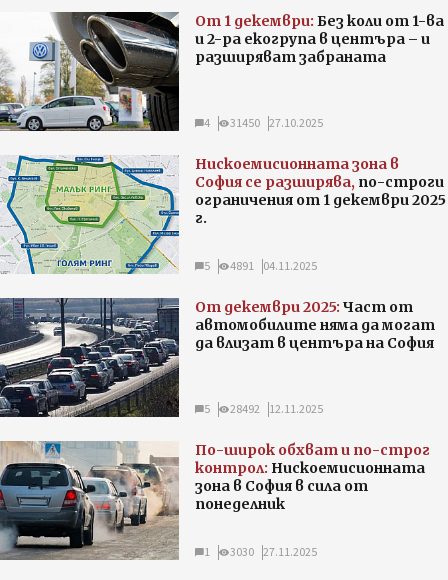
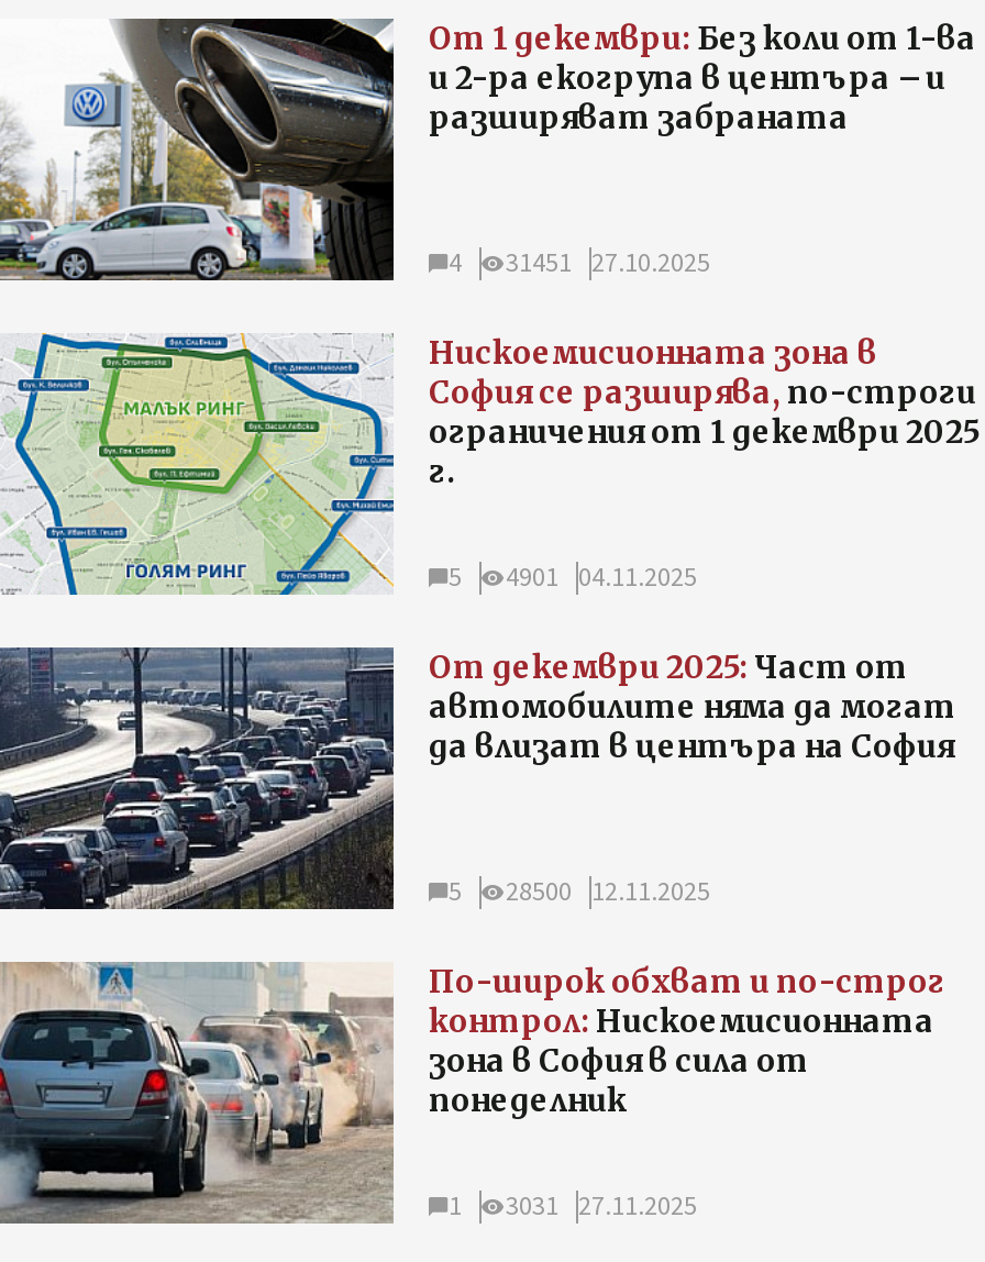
- 4 31450 27.10.2025
+ 4 31451 27.10.2025

- 5 4891 04.11.2025
+ 5 4901 04.11.2025

- 5 28492 12.11.2025
+ 5 28500 12.11.2025

- 3030 27.11.2025
+ 3031 27.11.2025
